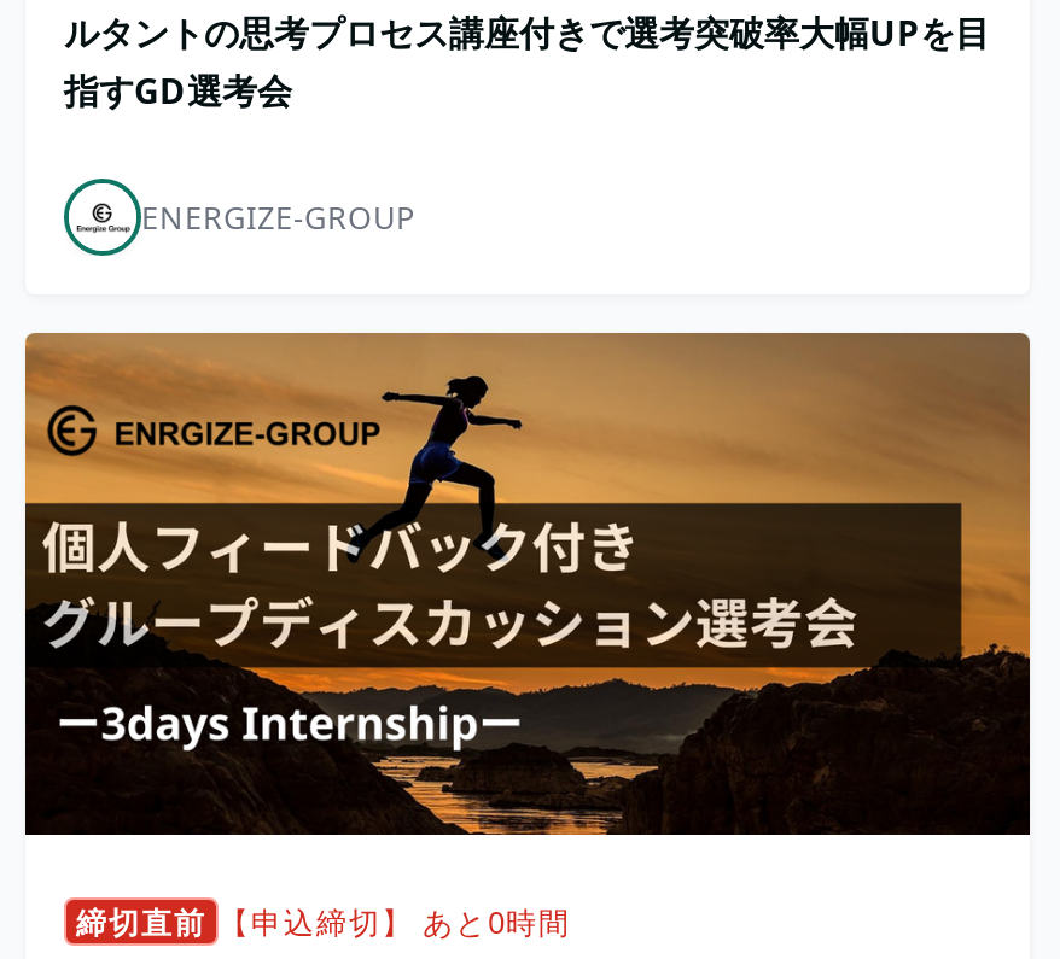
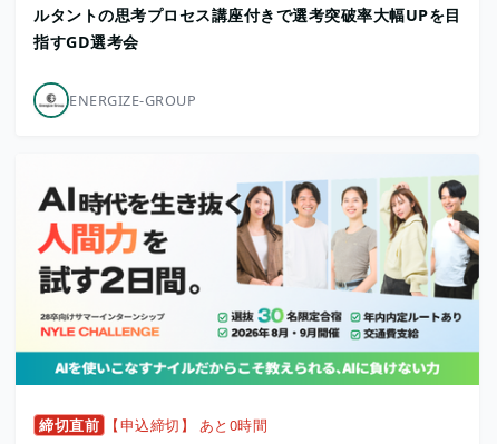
- [image]
+ [image]
